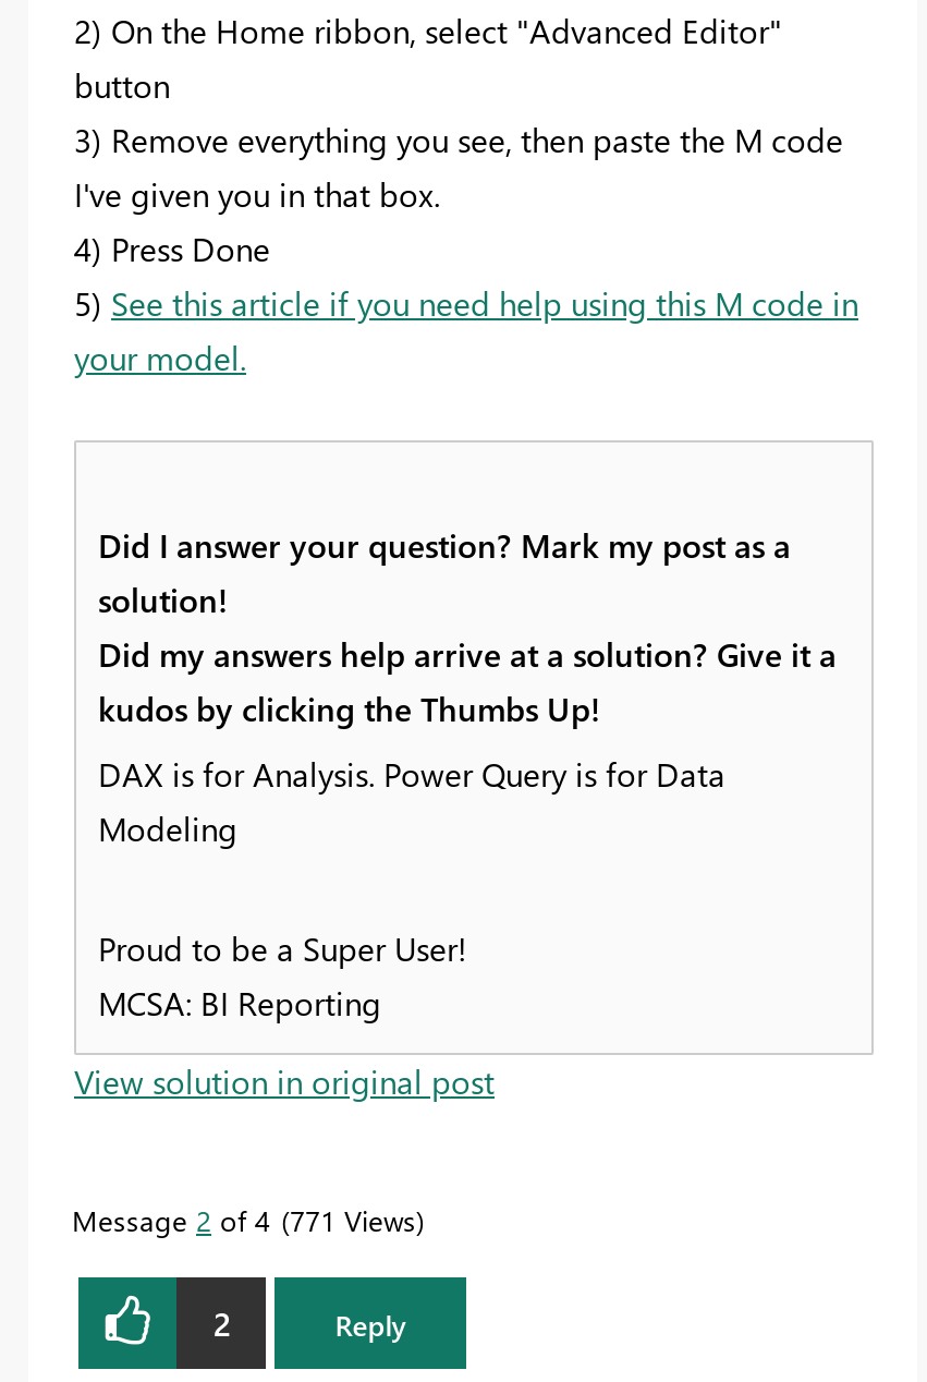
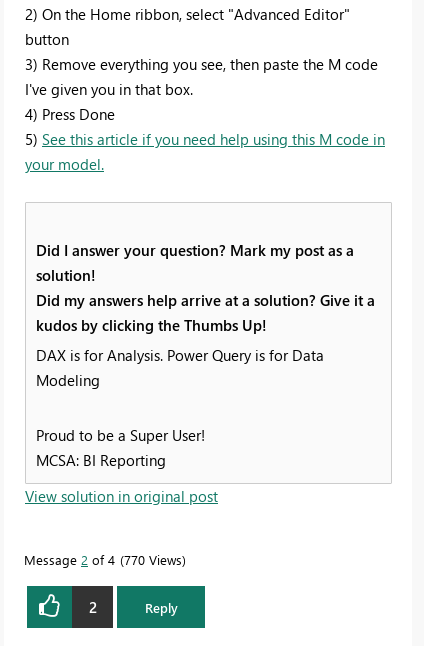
- Message 2 of 4 771 Views
+ Message 2 of 4 770 Views
